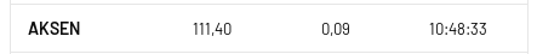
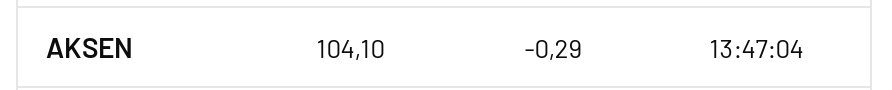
- 111,40
+ 104,10

- 0,09
+ -0,29

- 10:48:33
+ 13:47:04
